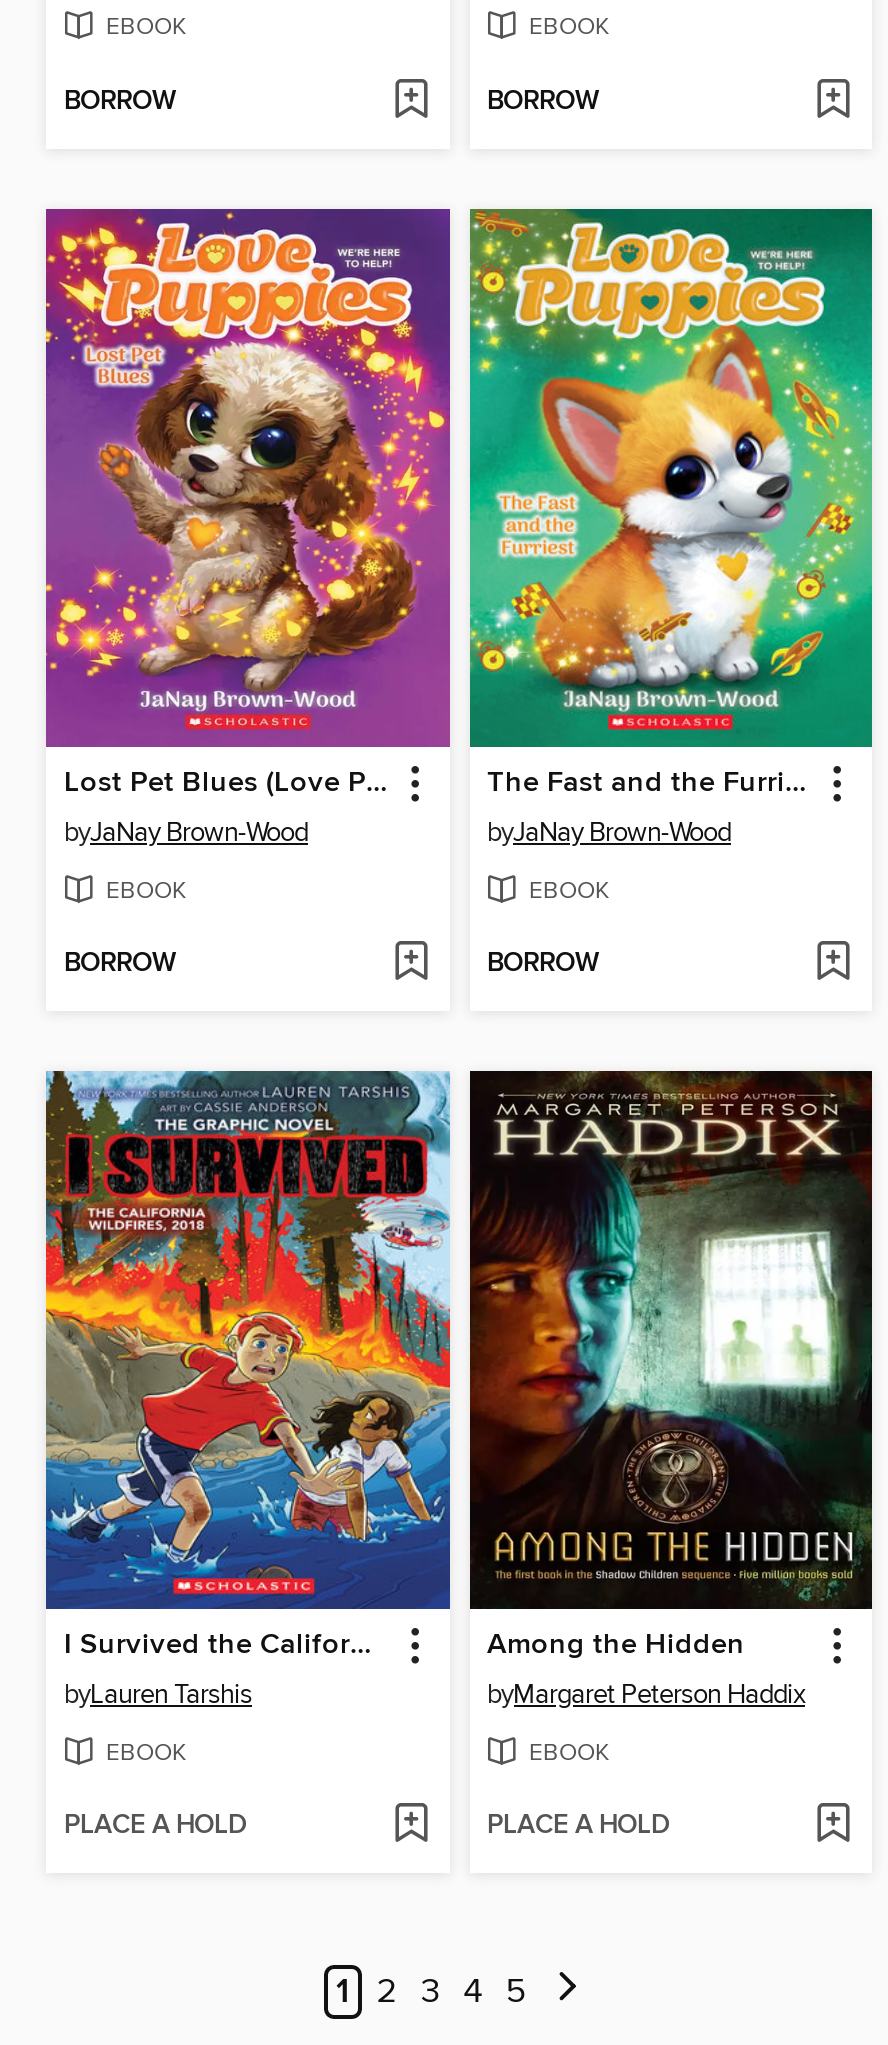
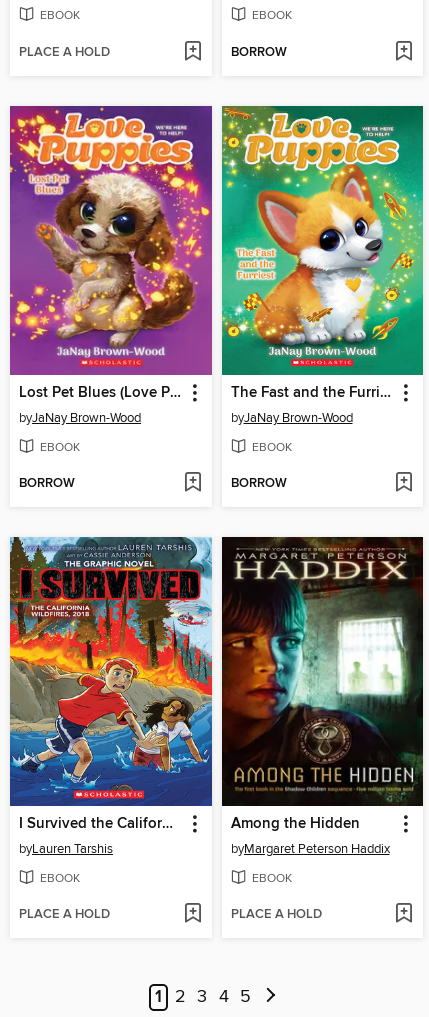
- BORROW
+ PLACE A HOLD
